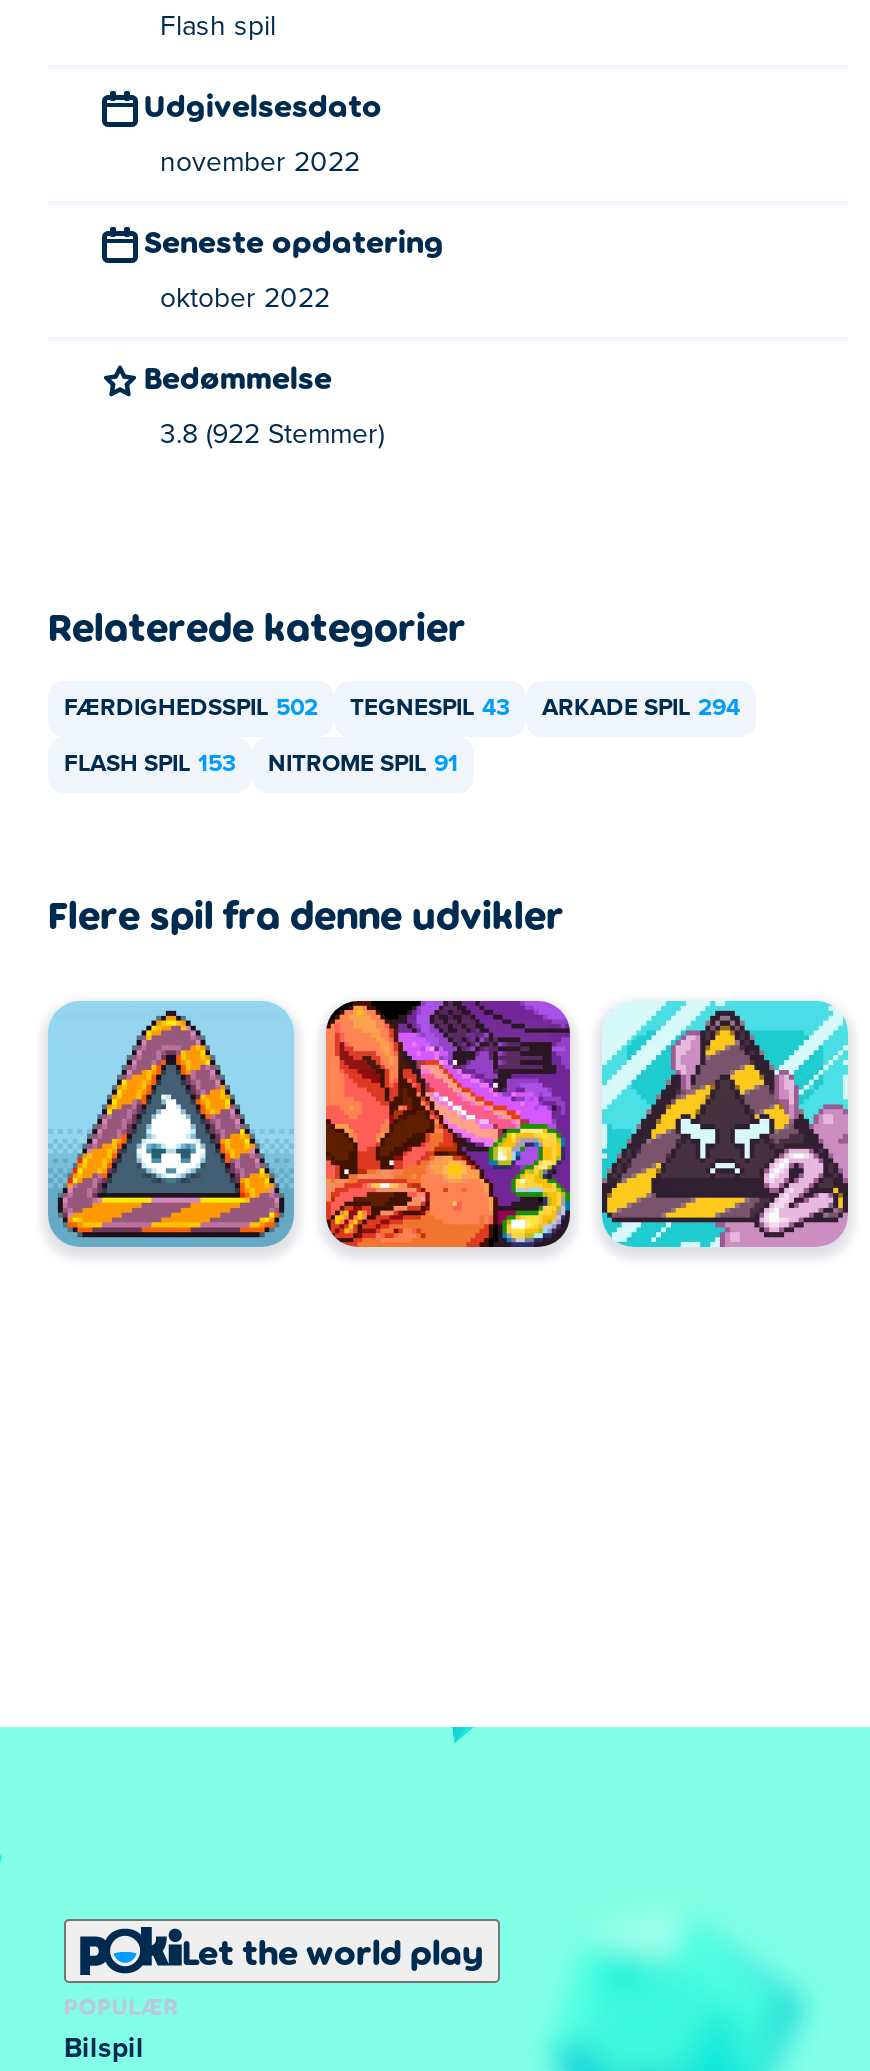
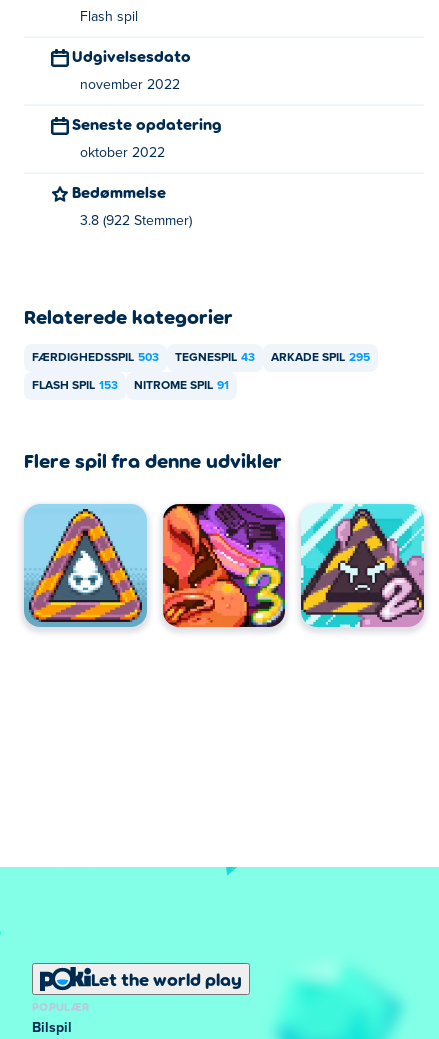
- FÆRDIGHEDSSPIL 502
+ FÆRDIGHEDSSPIL 503

- ARKADE SPIL 294
+ ARKADE SPIL 295
